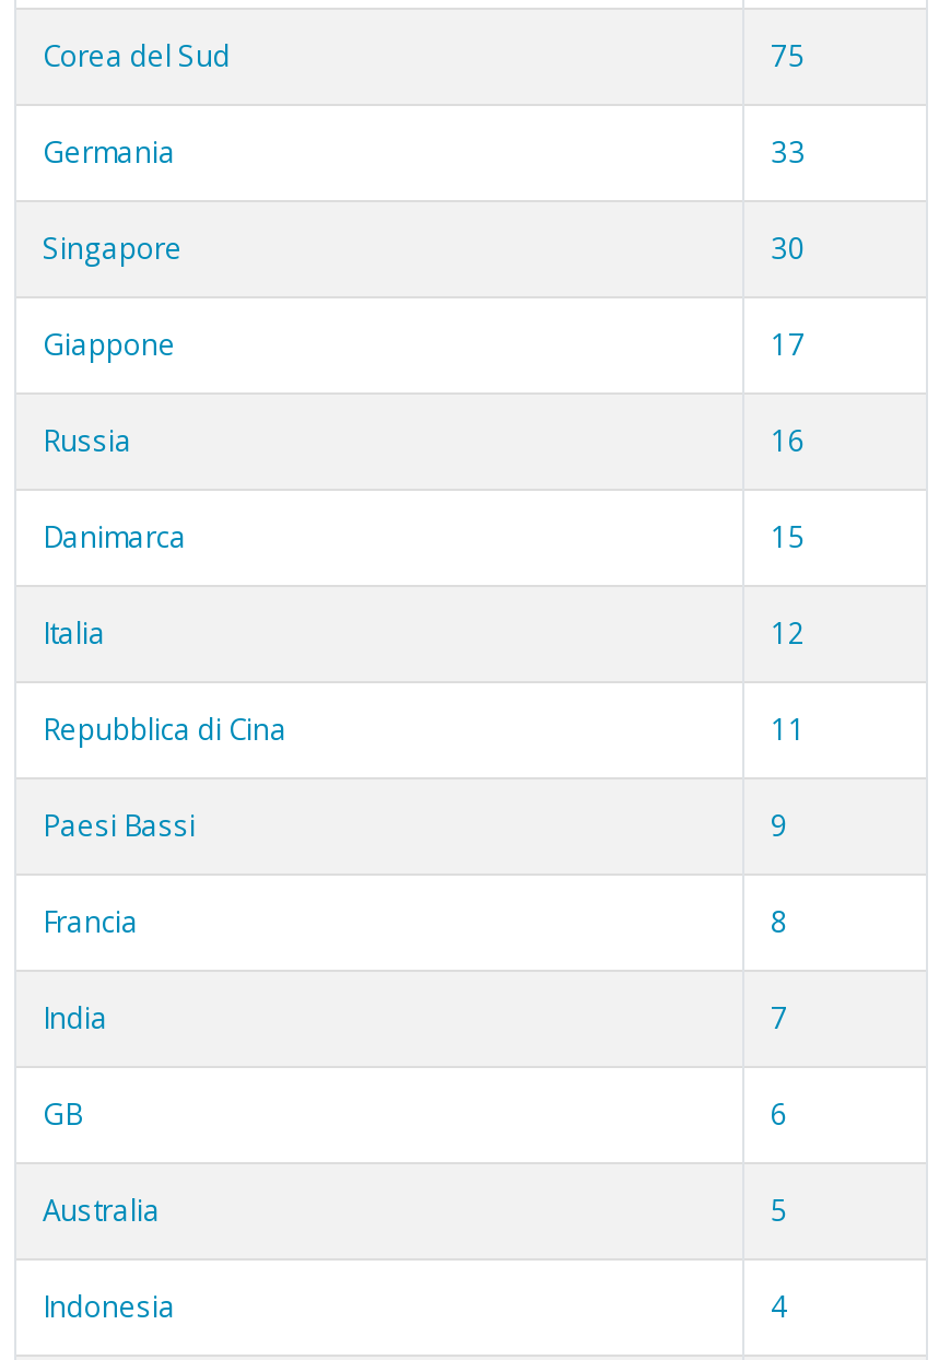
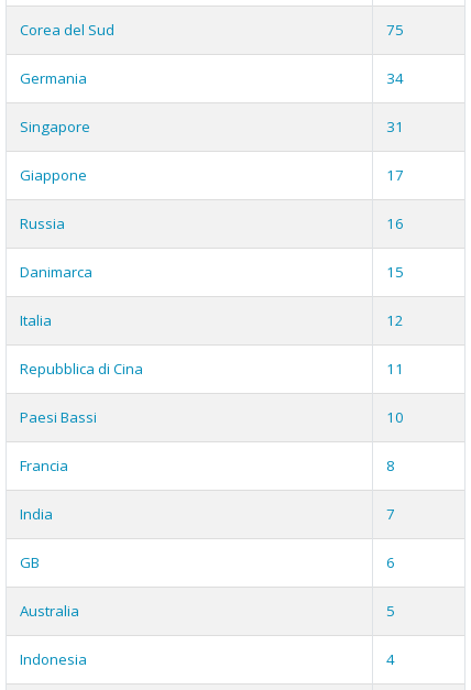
- 33
+ 34

- 30
+ 31

- 9
+ 10
